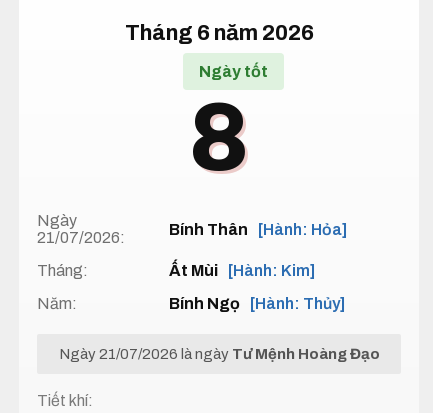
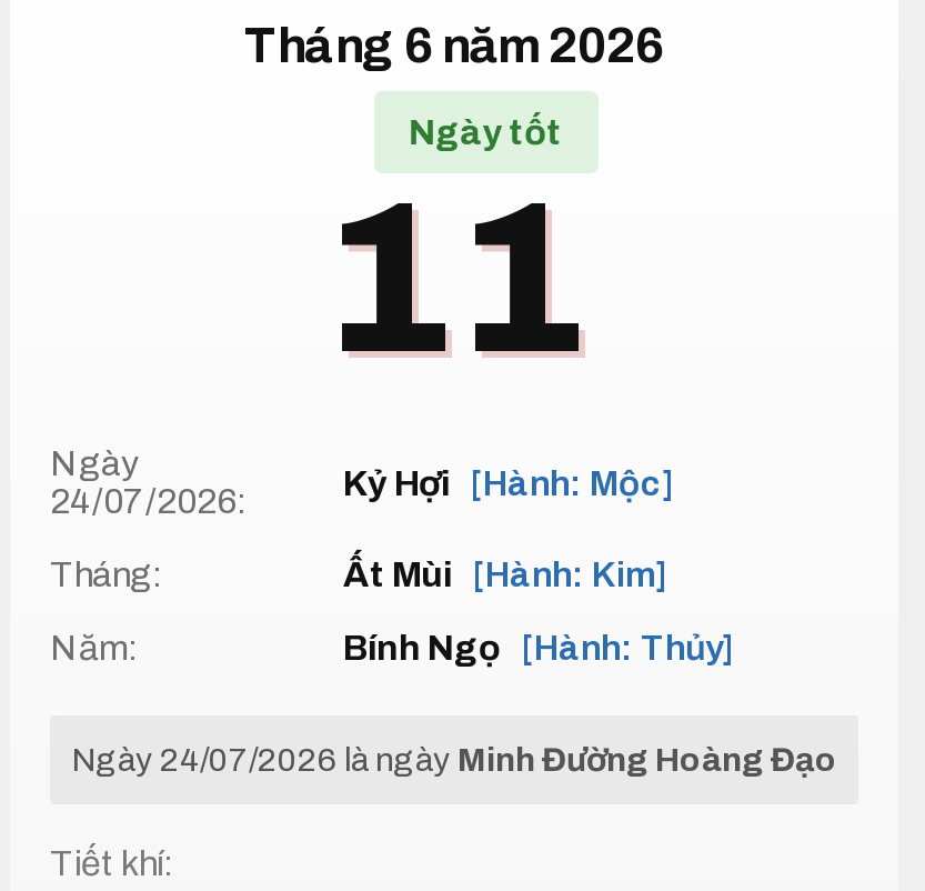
- 8
+ 11

- Bính Thân [Hành: Hỏa]
+ Kỷ Hợi [Hành: Mộc]

- 21/07/2026:
+ 24/07/2026:

- Ngày 21/07/2026 là ngày Tư Mệnh Hoàng Đạo
+ Ngày 24/07/2026 là ngày Minh Đường Hoàng Đạo
